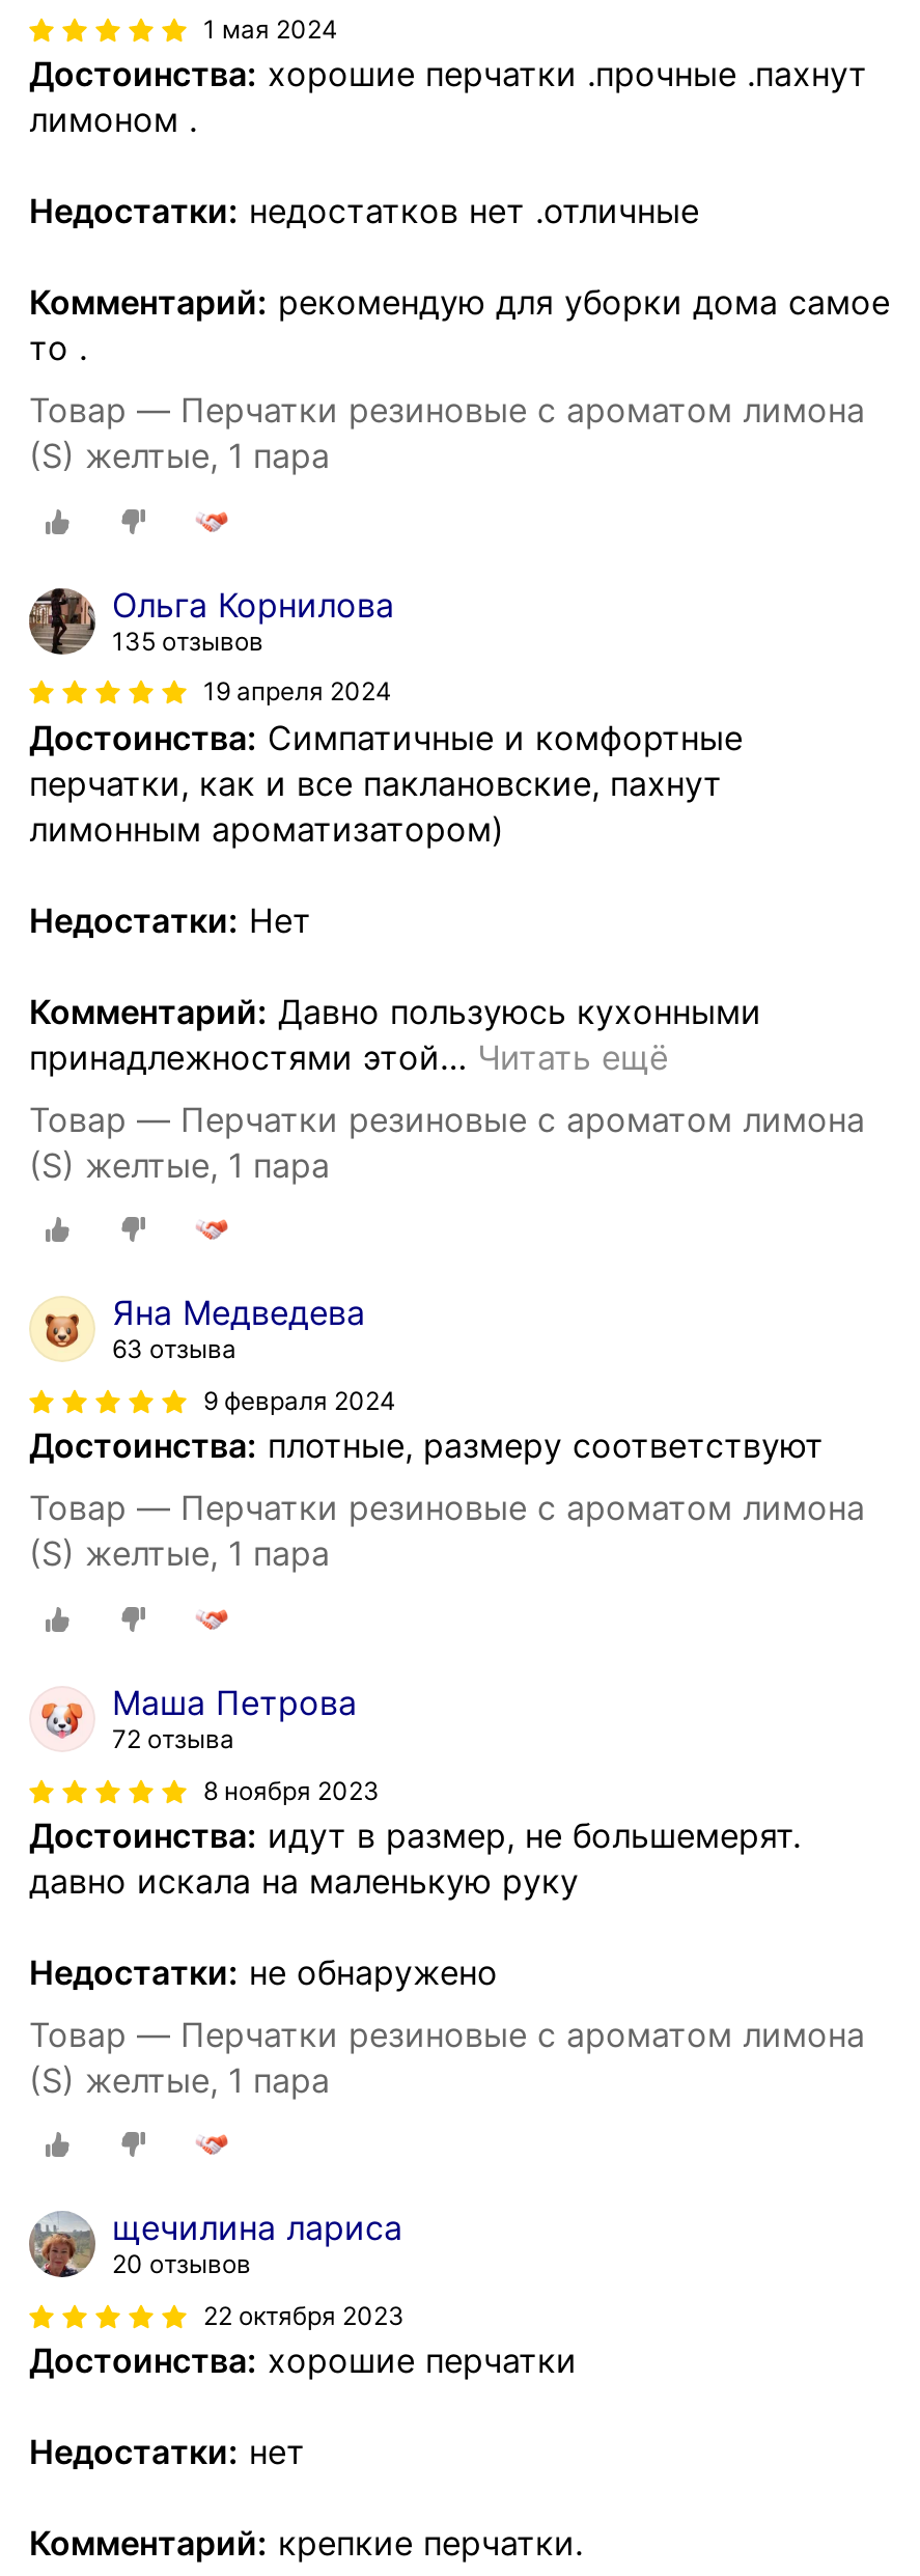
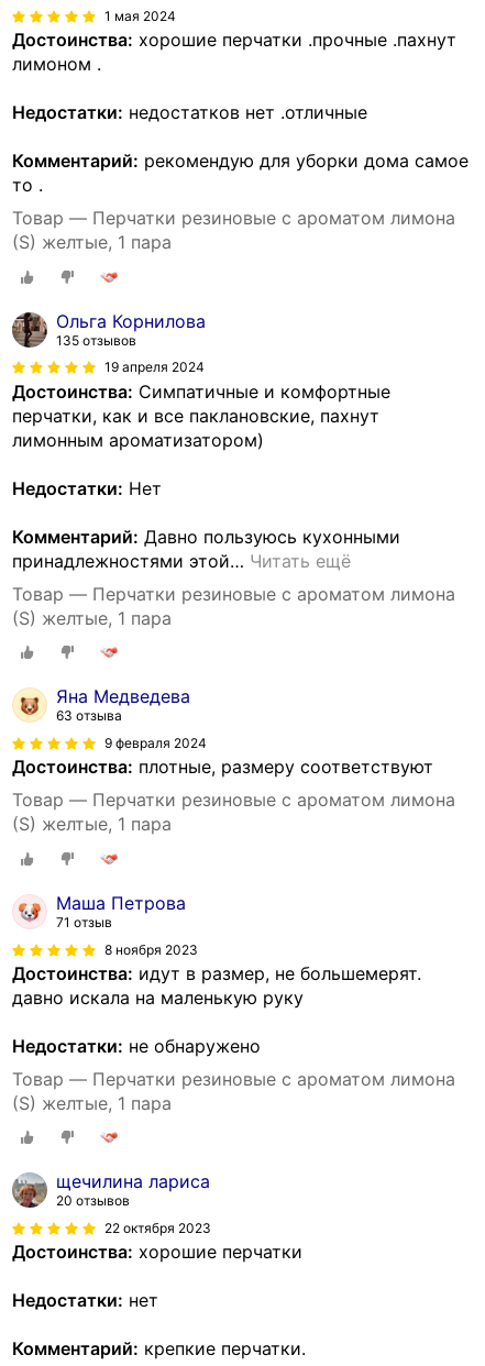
- 72 отзыва
+ 71 отзыв
